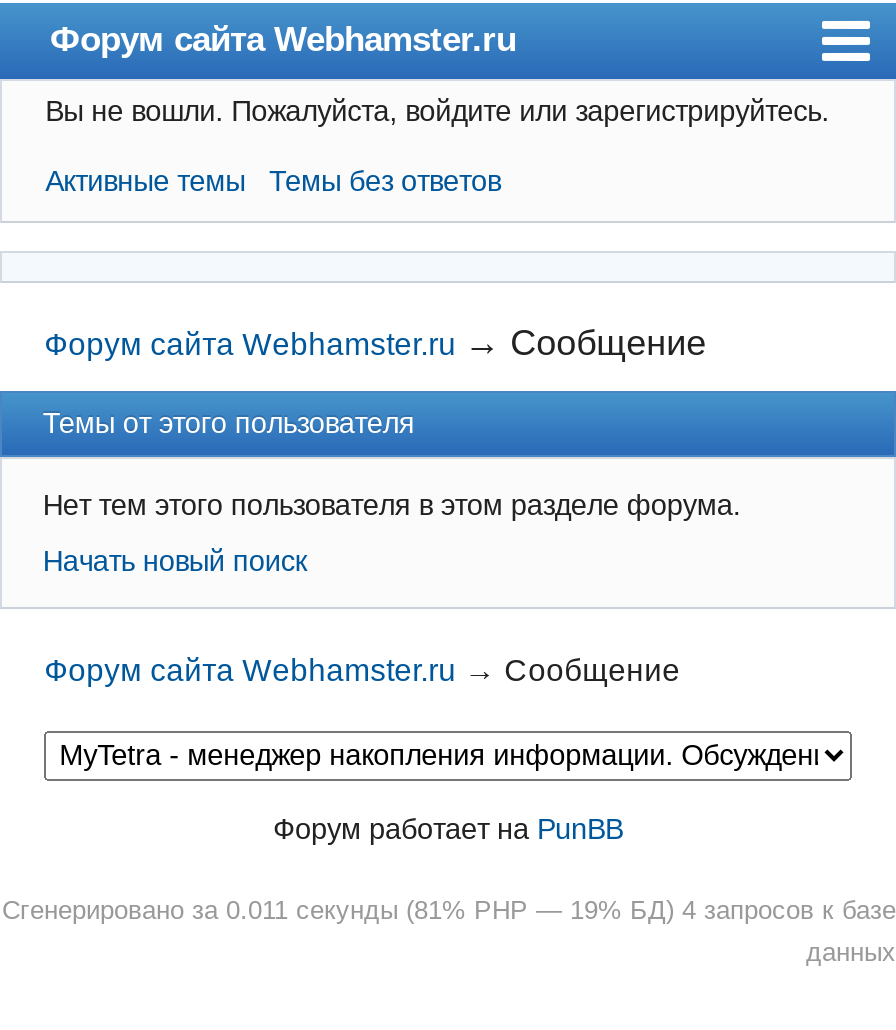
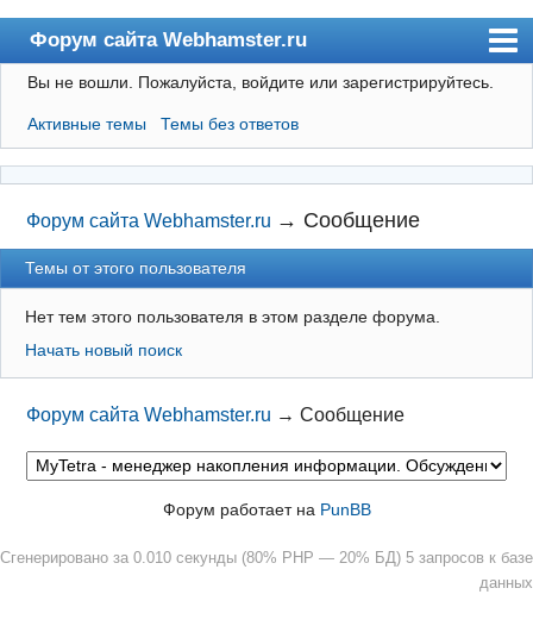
- Сгенерировано за 0.011 секунды (81% PHP — 19% БД) 4 запросов к базе
+ Сгенерировано за 0.010 секунды (80% PHP — 20% БД) 5 запросов к базе
